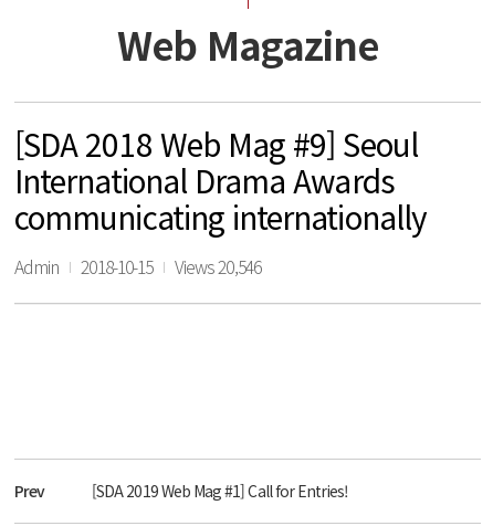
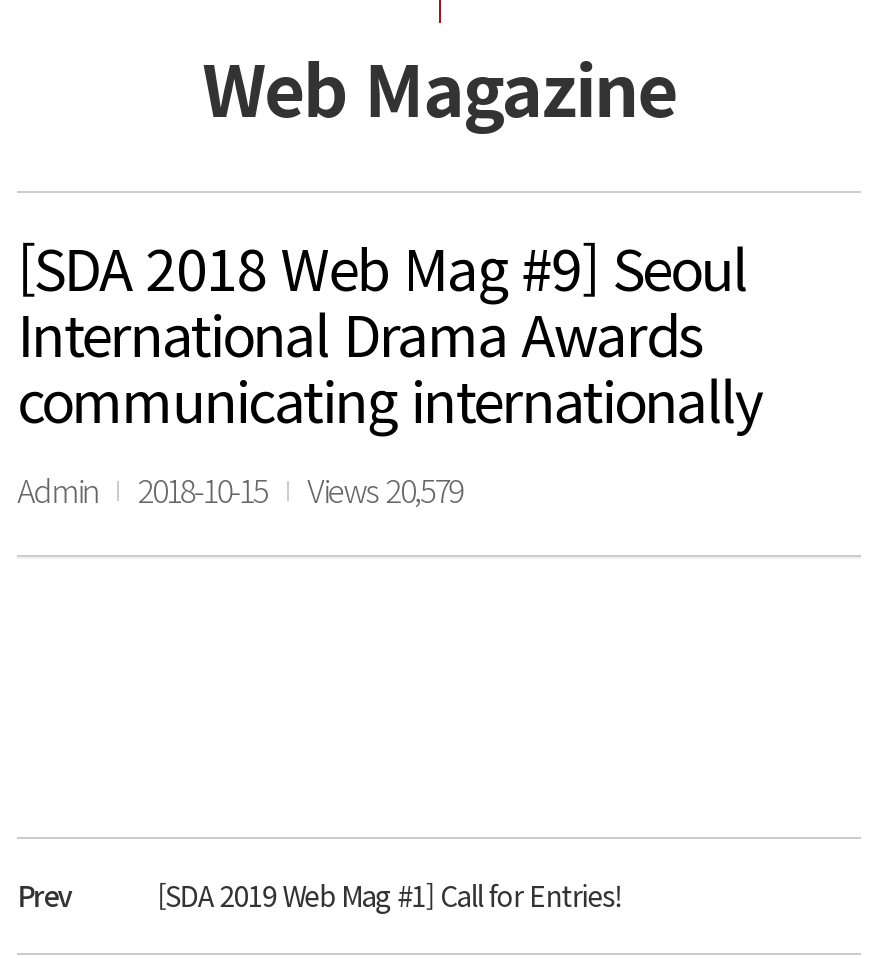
- Admin 2018-10-15 Views 20,546
+ Admin 2018-10-15 Views 20,579
